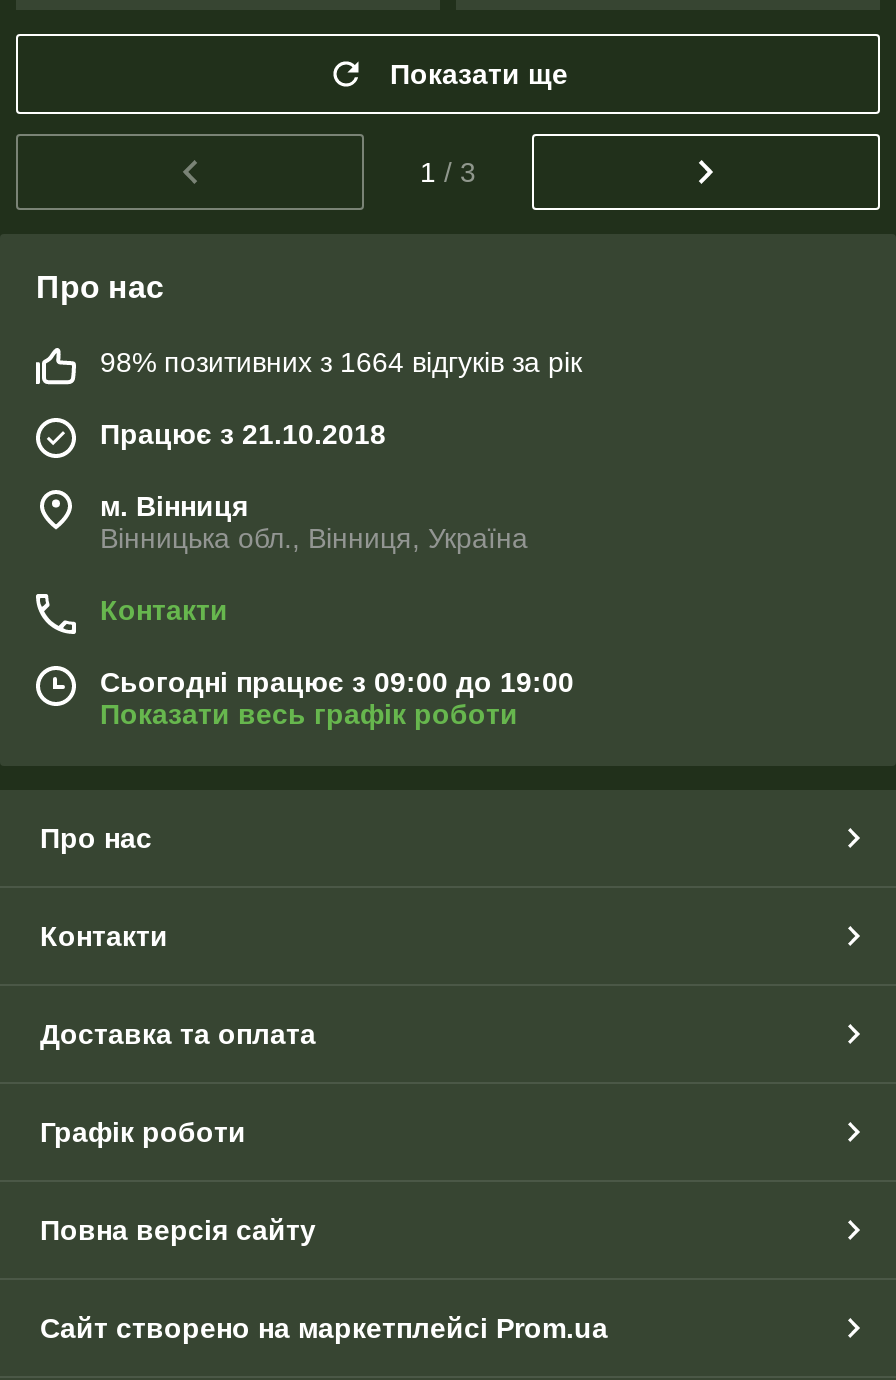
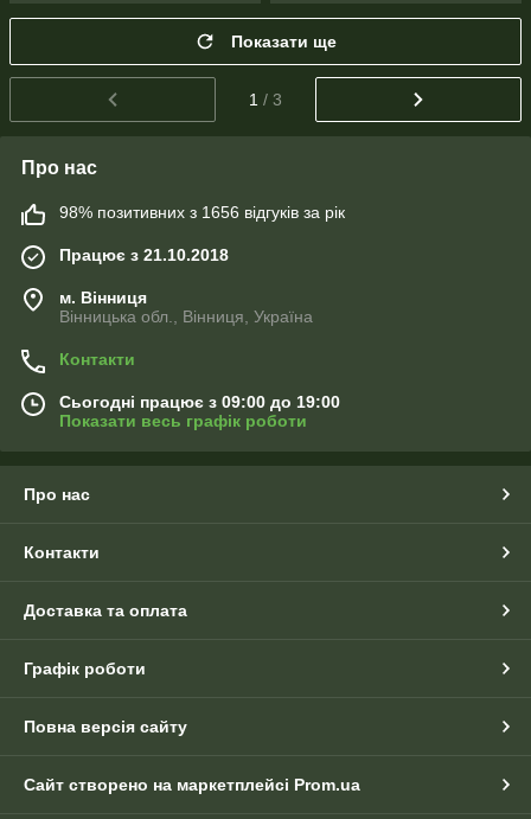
- 98% позитивних з 1664 відгуків за рік
+ 98% позитивних з 1656 відгуків за рік
